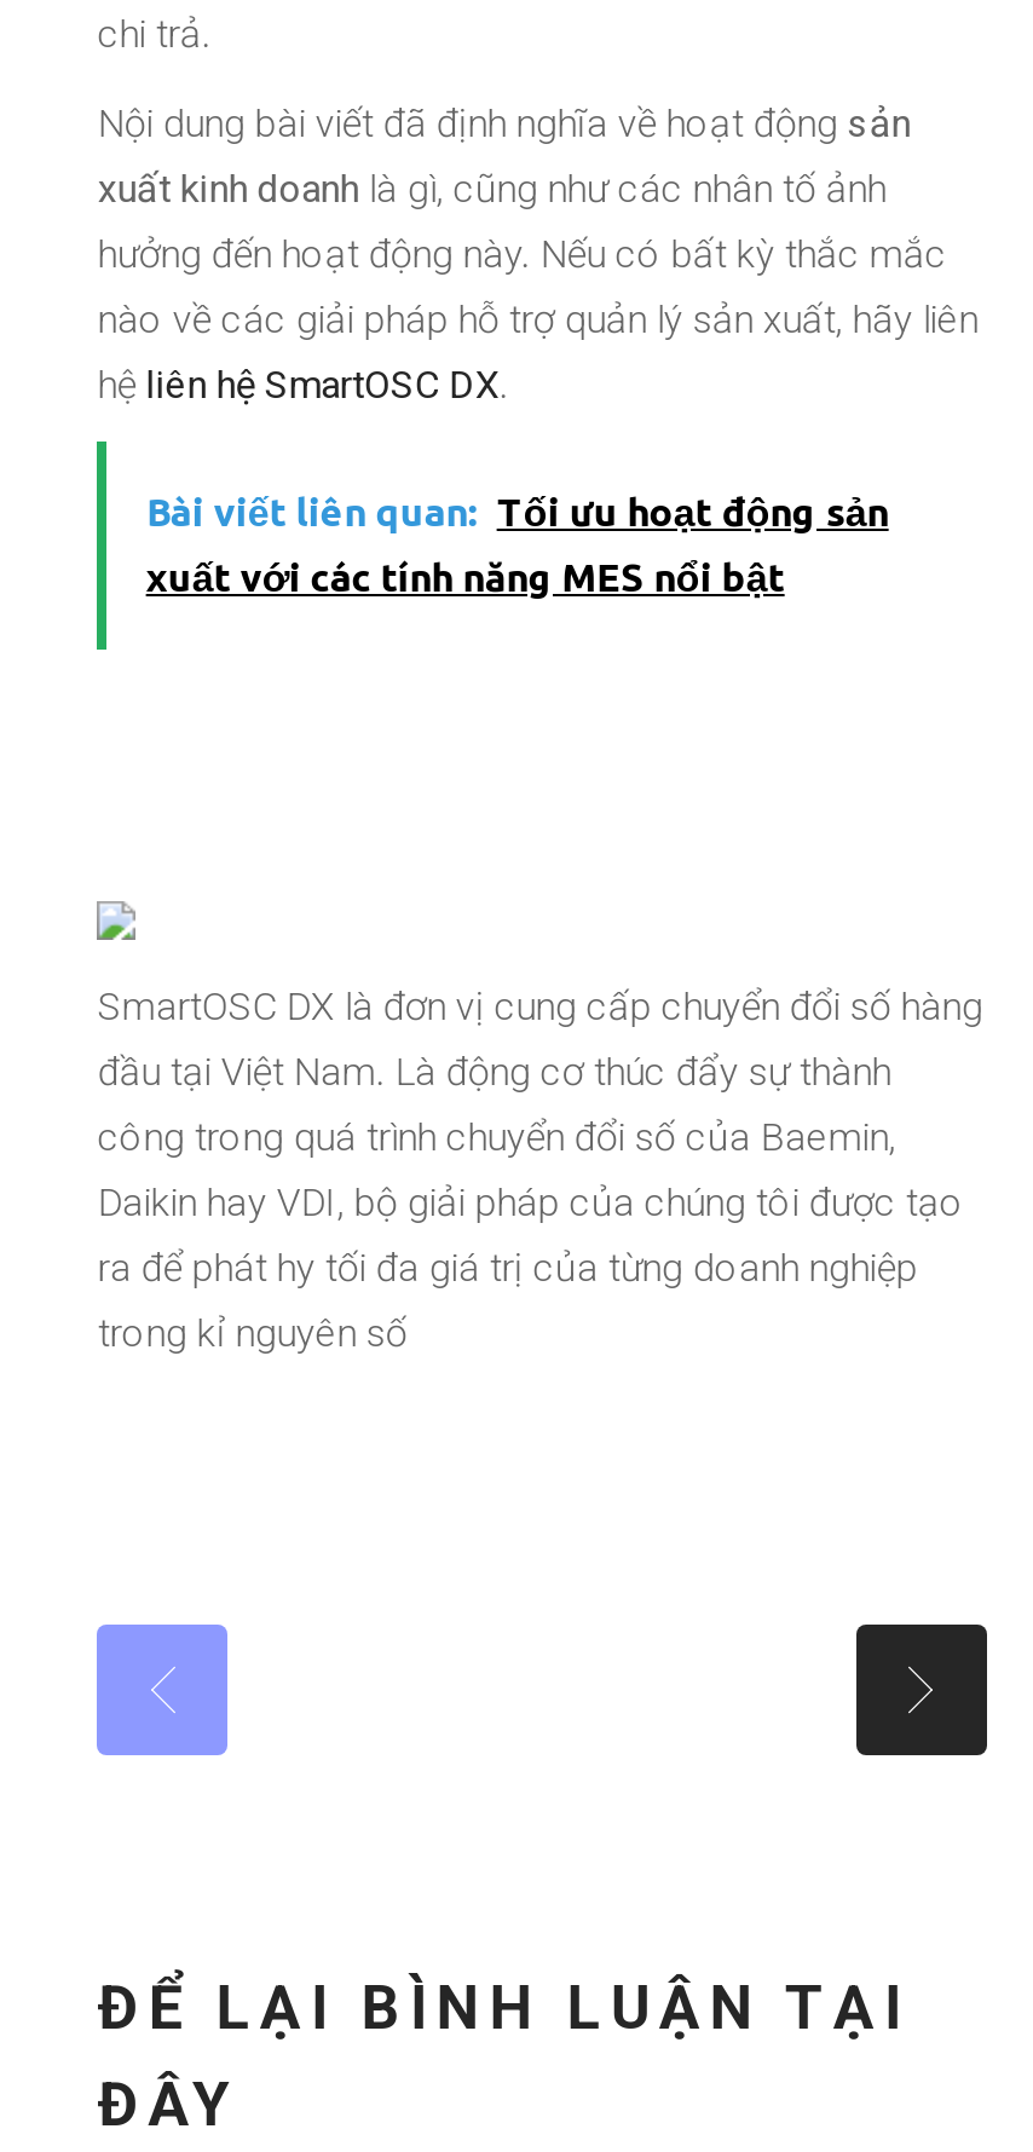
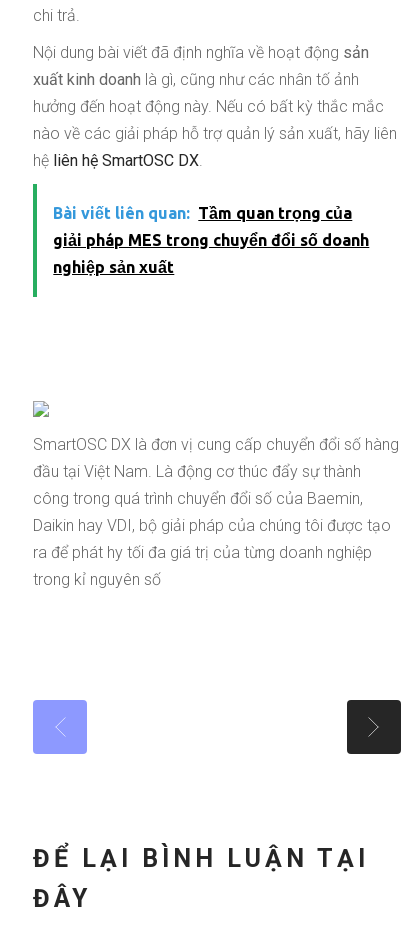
- Bài viết liên quan: Tối ưu hoạt động sản
- xuất với các tính năng MES nổi bật
+ Bài viết liên quan: Tầm quan trọng của
+ giải pháp MES trong chuyển đổi số doanh
+ nghiệp sản xuất
